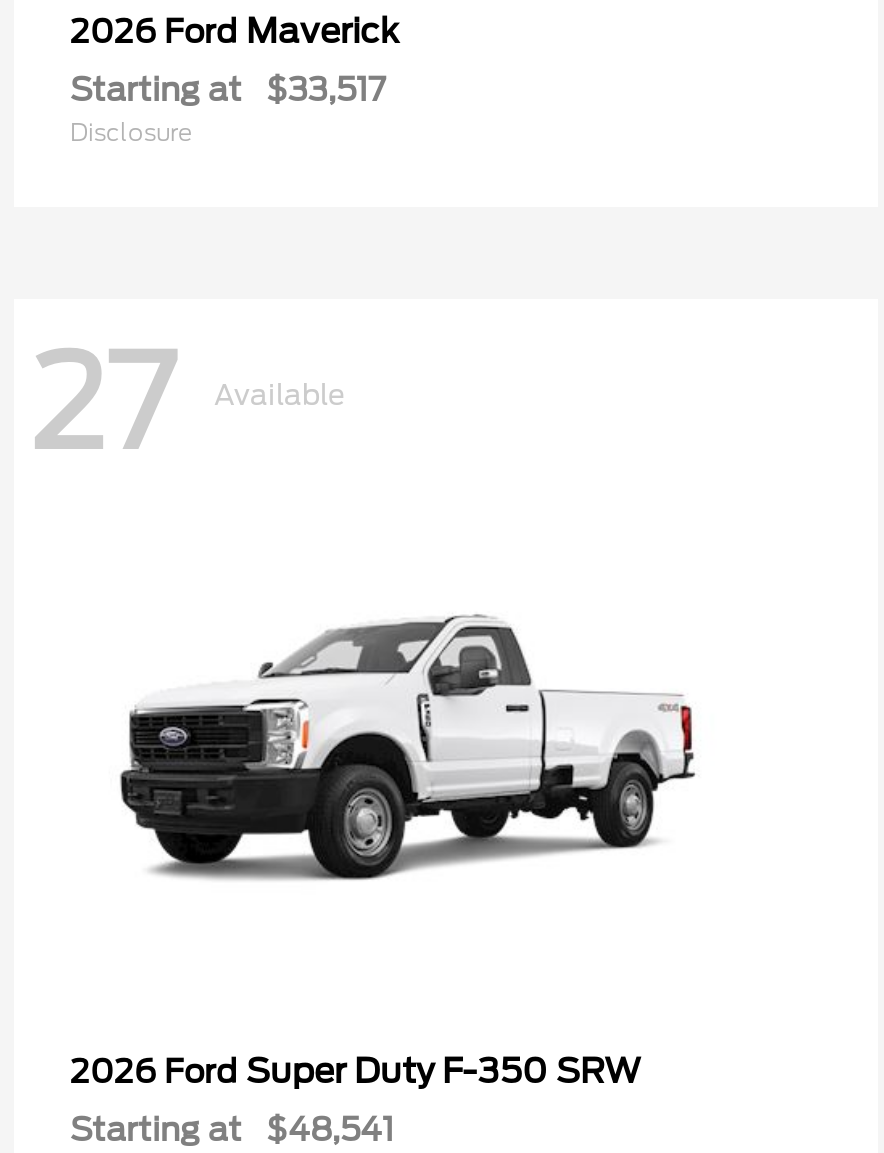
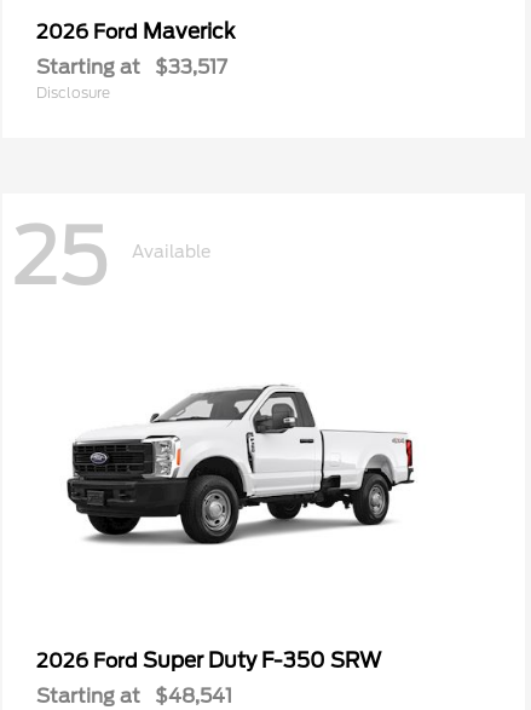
- 27 Available
+ 25 Available
